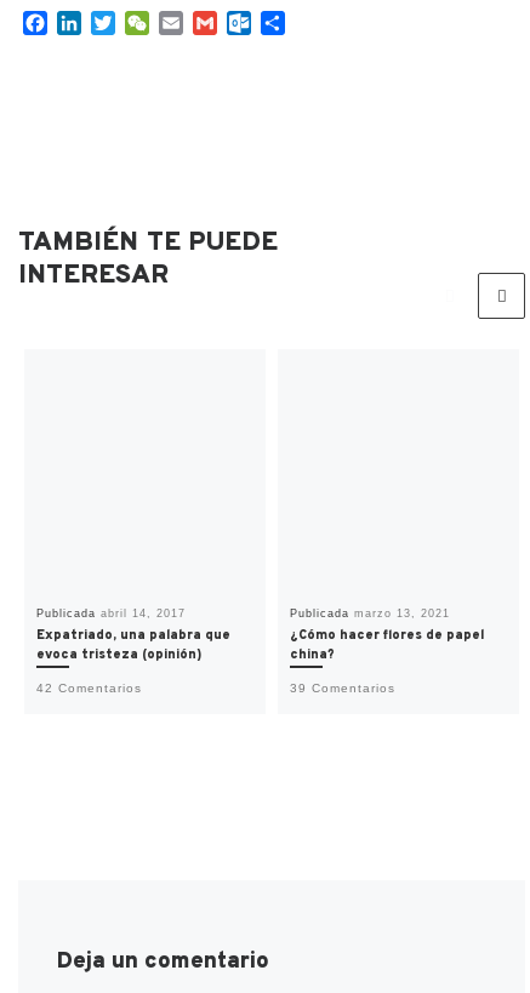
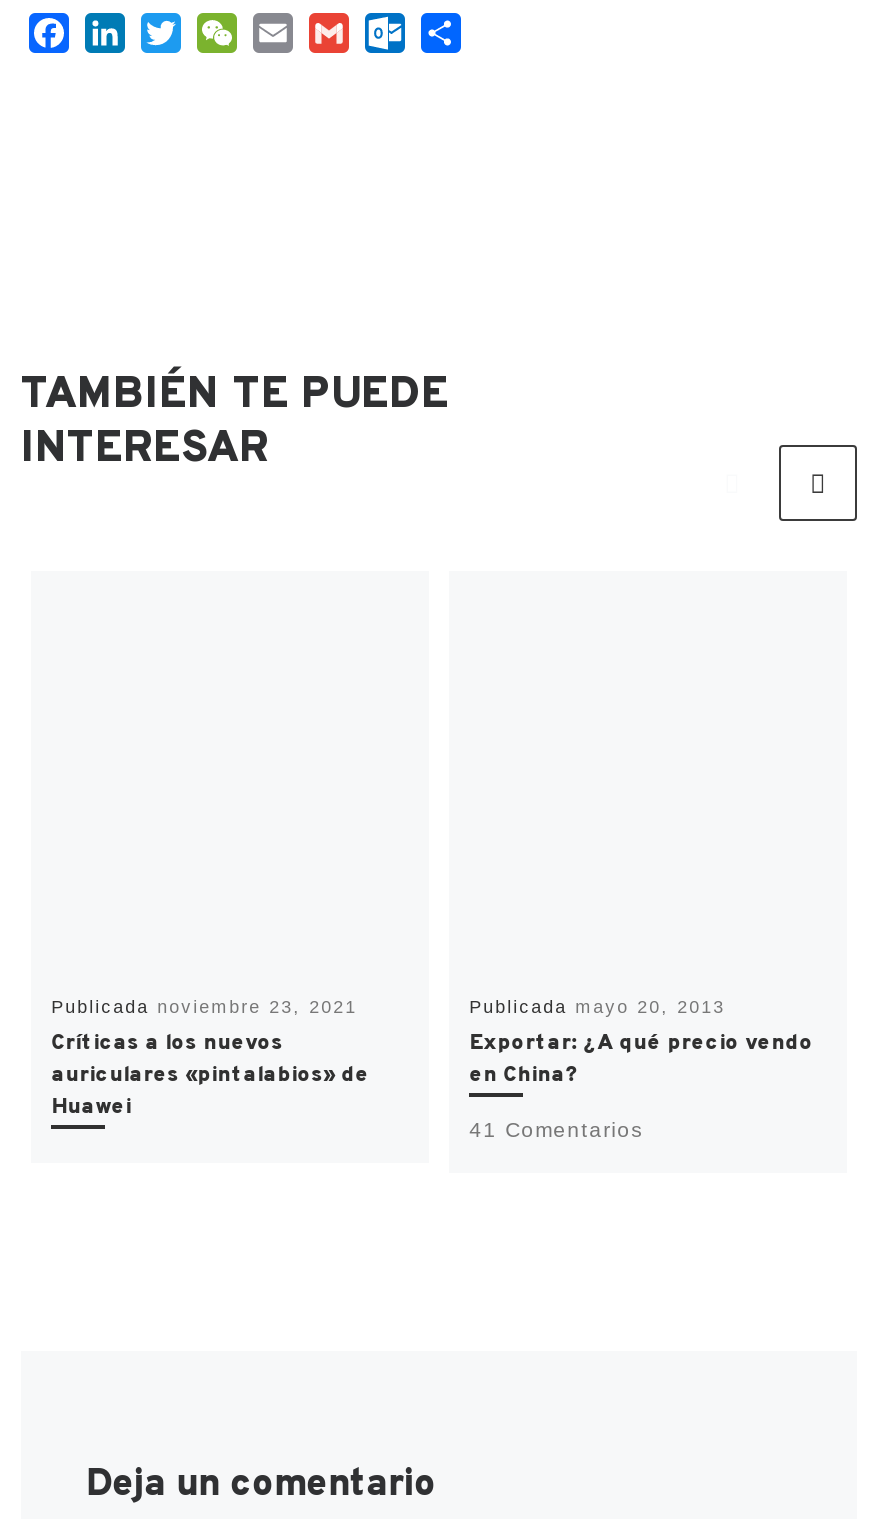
- Publicada abril 14, 2017
- Expatriado, una palabra que
- evoca tristeza (opinión)
- 42 Comentarios
+ Publicada noviembre 23, 2021
+ Críticas a los nuevos
+ auriculares «pintalabios» de
+ Huawei

- Publicada marzo 13, 2021
- ¿Cómo hacer flores de papel
- china?
- 39 Comentarios
+ Publicada mayo 20, 2013
+ Exportar: ¿A qué precio vendo
+ en China?
+ 41 Comentarios
